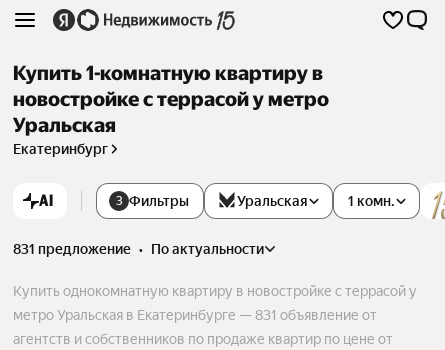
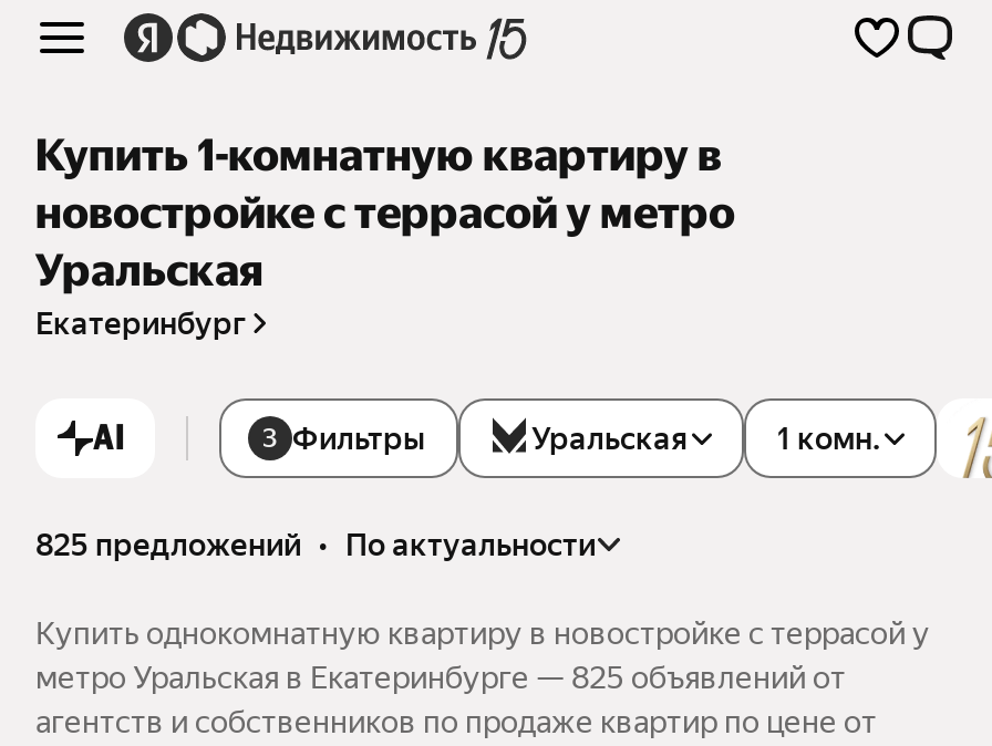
- 831 предложение • по актуальности
+ 825 предложений • по актуальности

- метро Уральская в Екатеринбурге — 831 объявление от
+ метро Уральская в Екатеринбурге — 825 объявлений от
